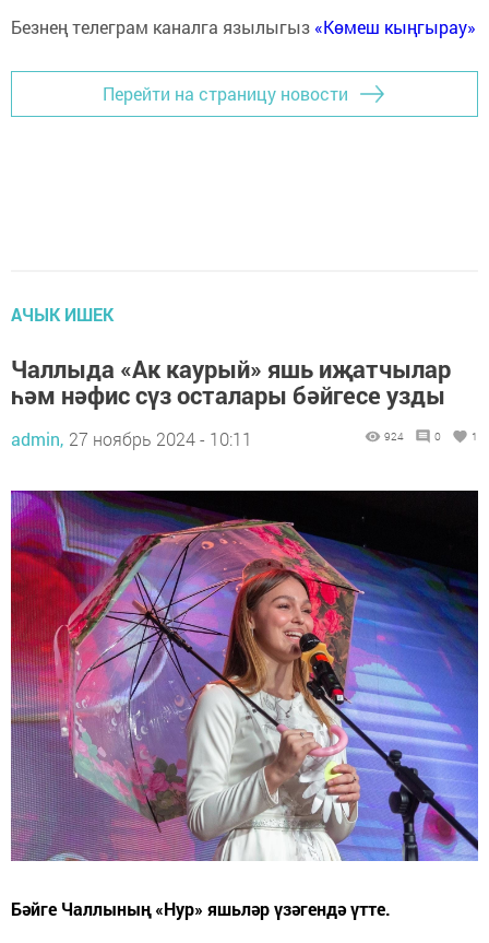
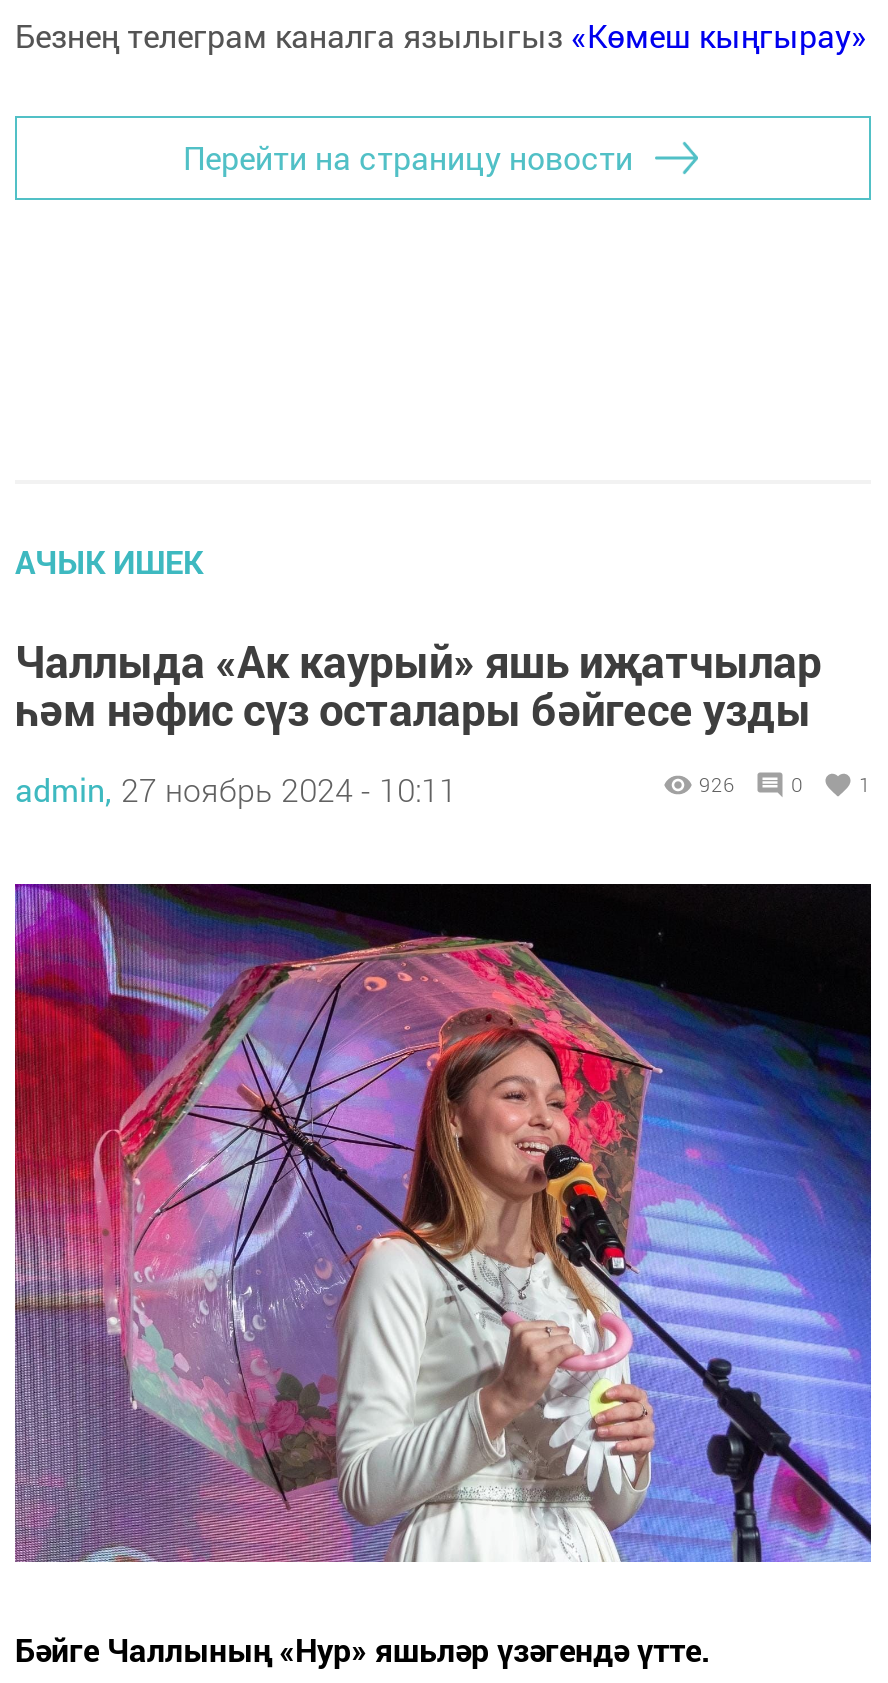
- 924
+ 926
